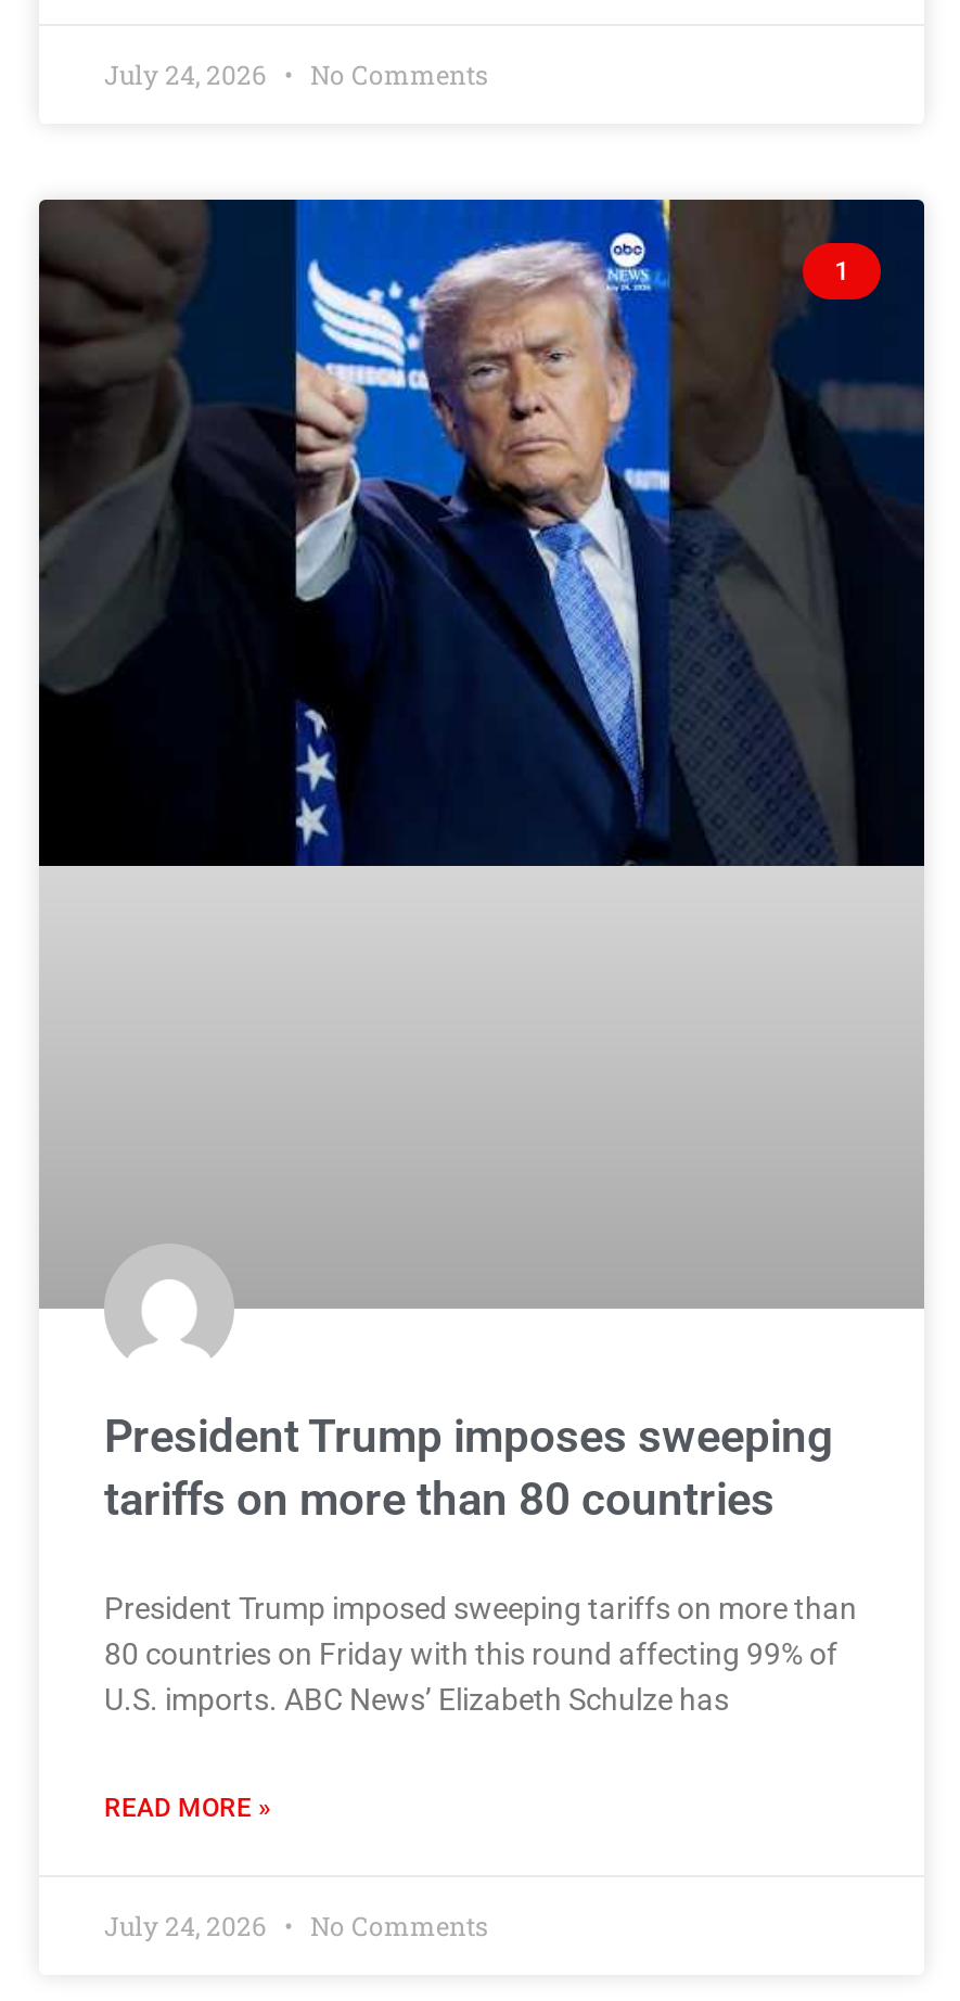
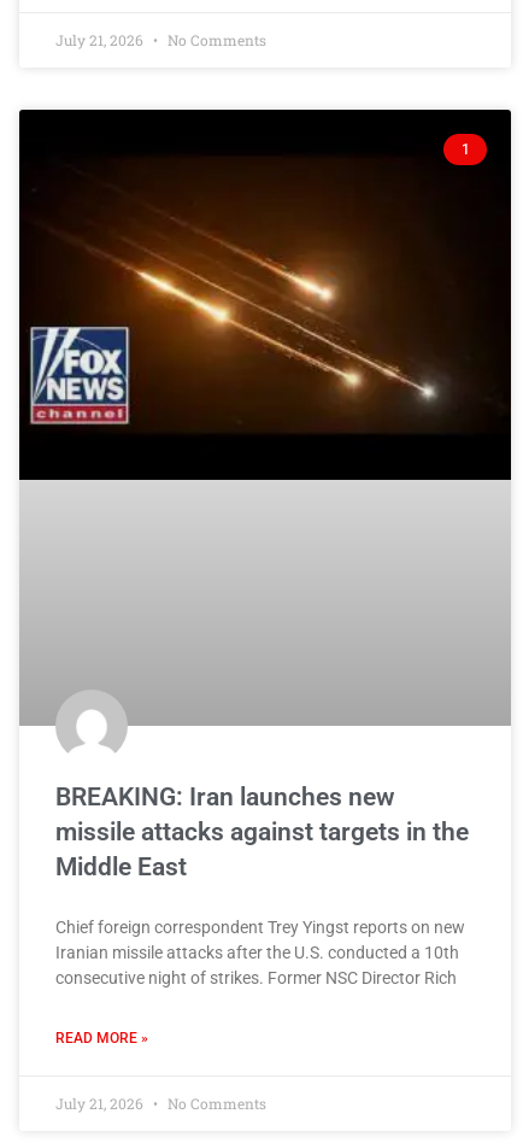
- July 24, 2026 No Comments
+ July 21, 2026 No Comments

- [image]
+ [image]

- President Trump imposes sweeping
- tariffs on more than 80 countries
+ BREAKING: Iran launches new
+ missile attacks against targets in the
+ Middle East

- President Trump imposed sweeping tariffs on more than
- 80 countries on Friday with this round affecting 99% of
- U.S. imports. ABC News’ Elizabeth Schulze has
+ Chief foreign correspondent Trey Yingst reports on new
+ Iranian missile attacks after the U.S. conducted a 10th
+ consecutive night of strikes. Former NSC Director Rich

- July 24, 2026 No Comments
+ July 21, 2026 No Comments
